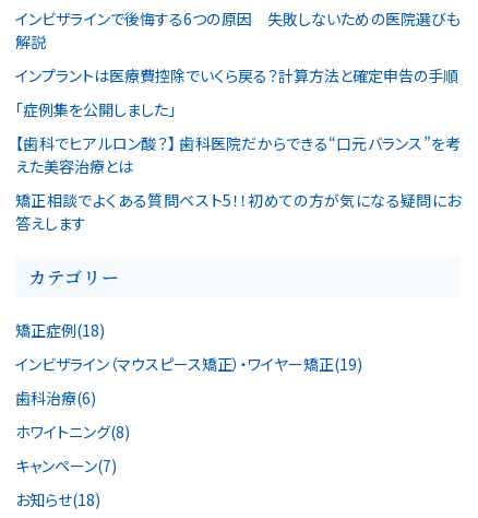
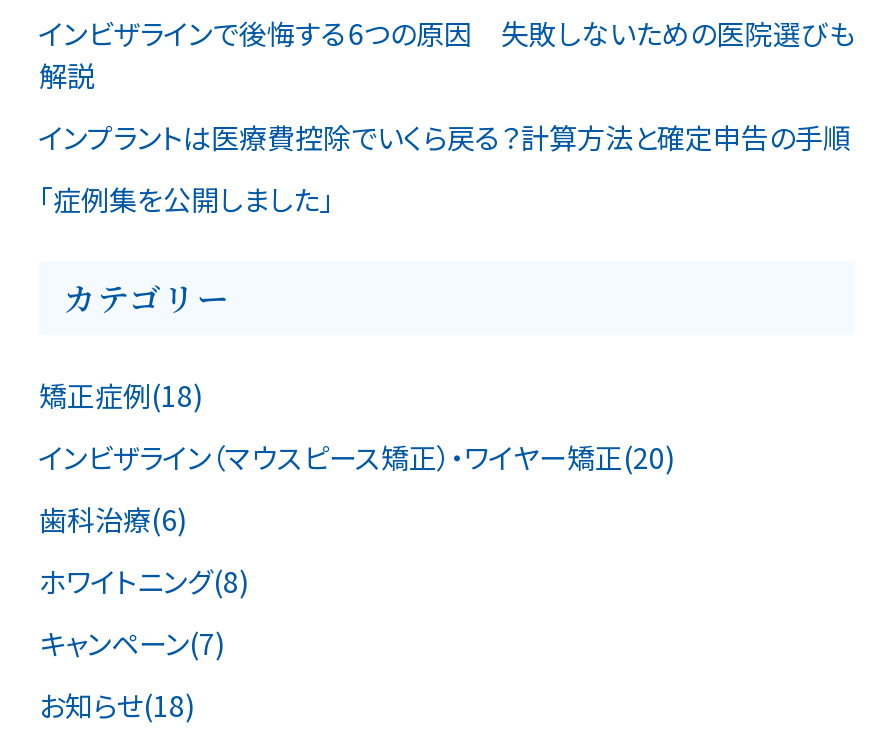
- 【歯科でヒアルロン酸？】 歯科医院だからできる“口元バランス”を考
- えた美容治療とは
- 矯正相談でよくある質問ベスト5！！初めての方が気になる疑問にお
- 答えします

- インビザライン（マウスピース矯正）・ワイヤー矯正(19)
+ インビザライン（マウスピース矯正）・ワイヤー矯正(20)
